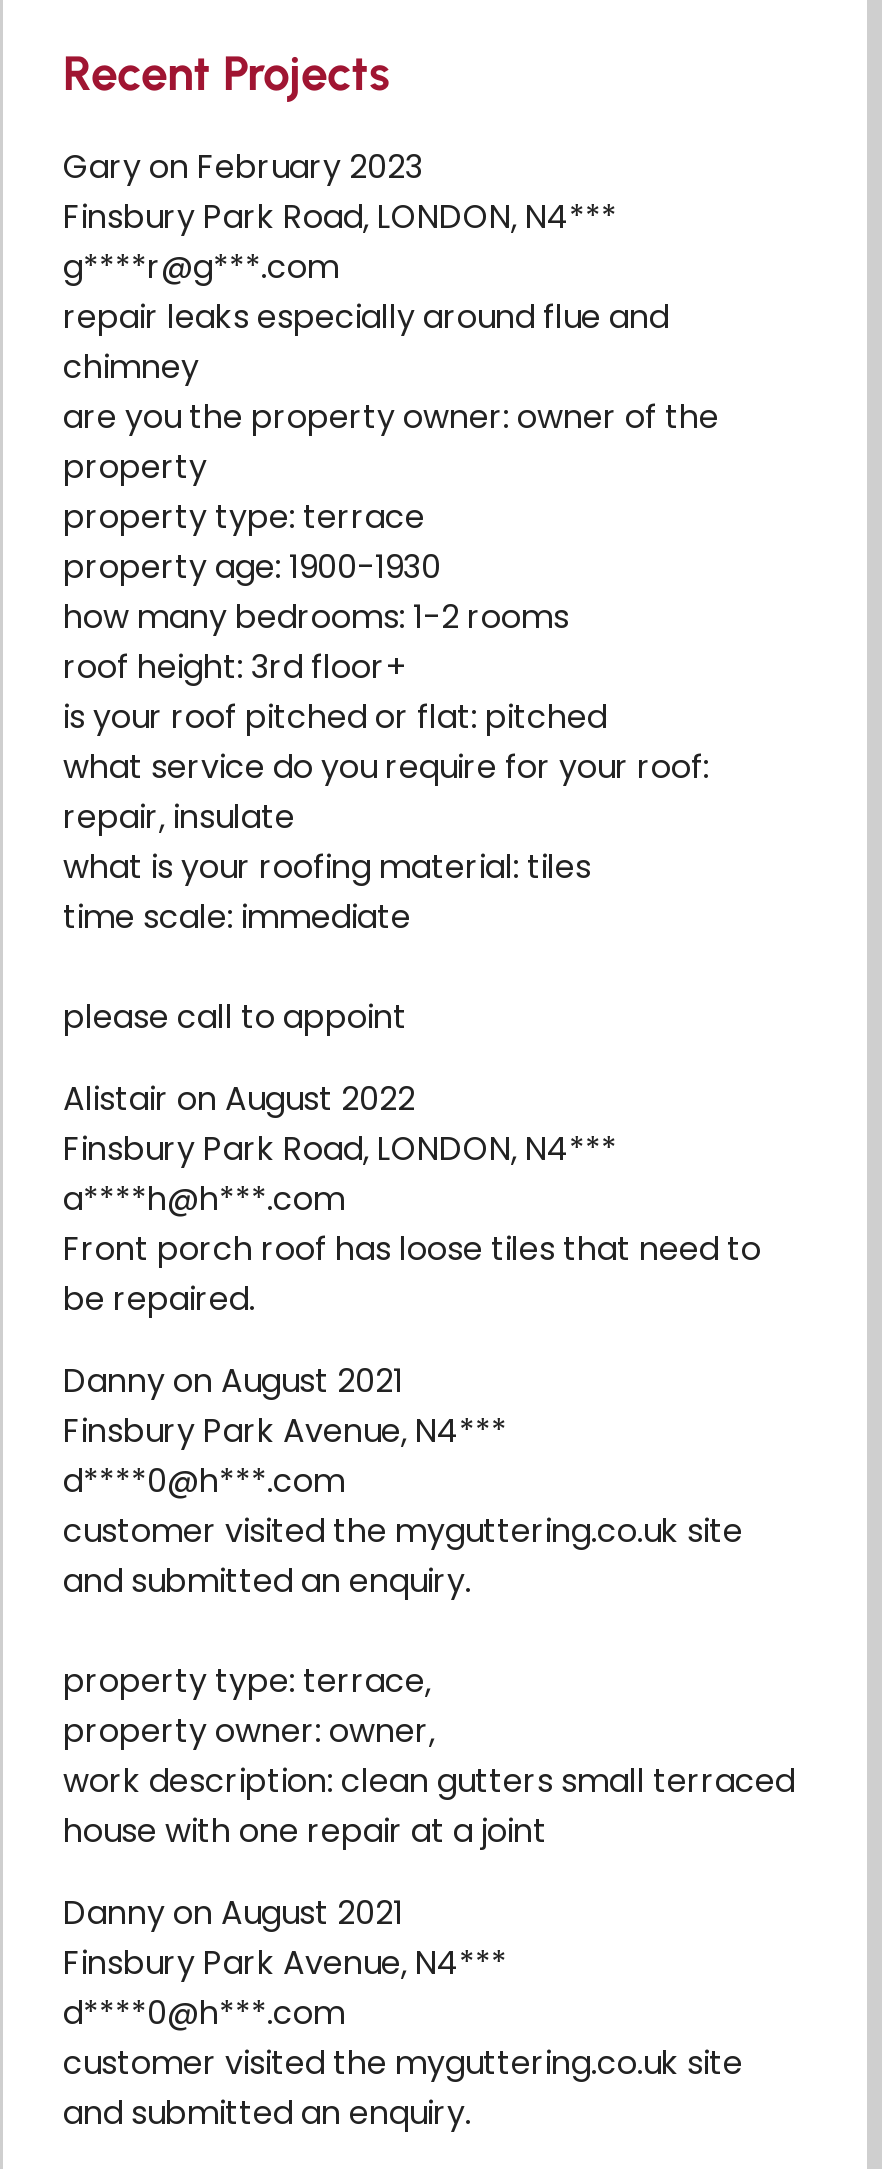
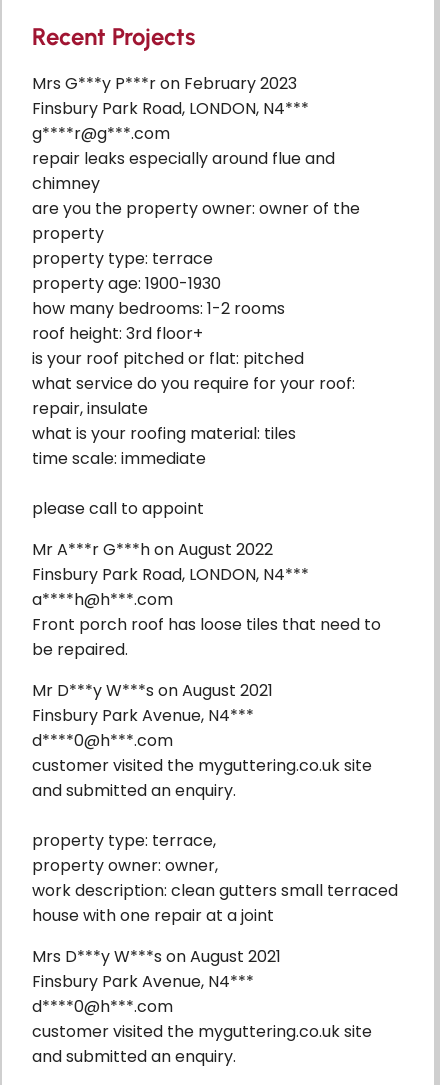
- Gary on February 2023
+ Mrs G***y P***r on February 2023

- Alistair on August 2022
+ Mr A***r G***h on August 2022

- Danny on August 2021
+ Mr D***y W***s on August 2021

- Danny on August 2021
+ Mrs D***y W***s on August 2021
